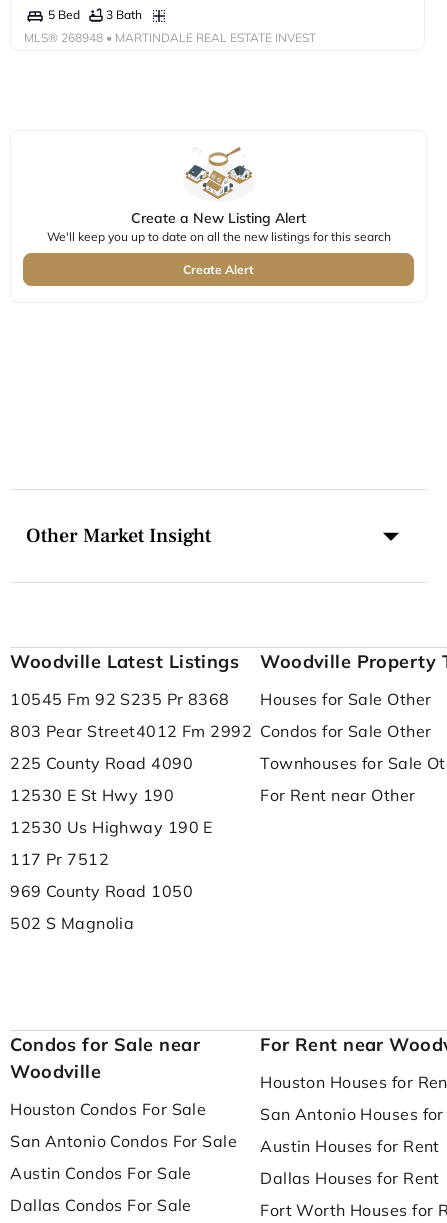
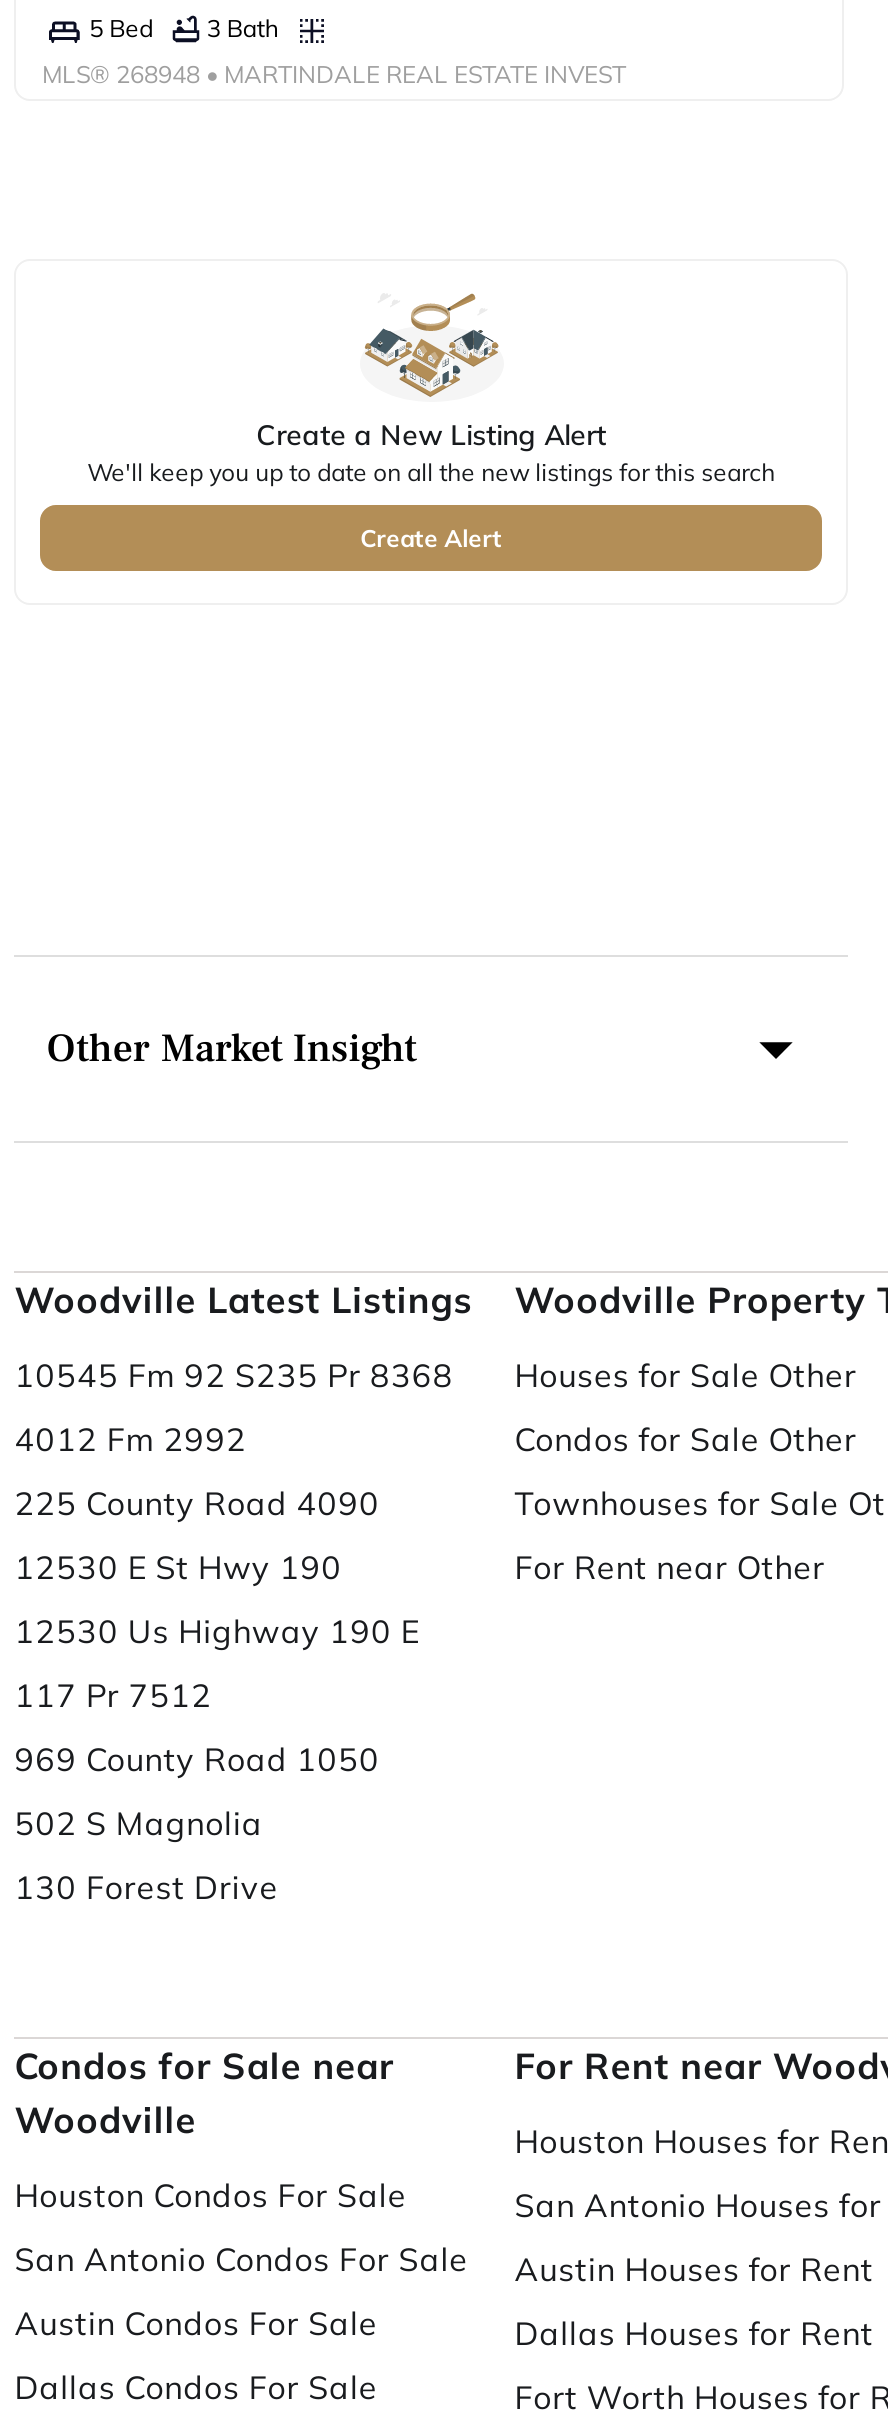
- 803 Pear Street4012 Fm 2992
+ 4012 Fm 2992

+ 130 Forest Drive
